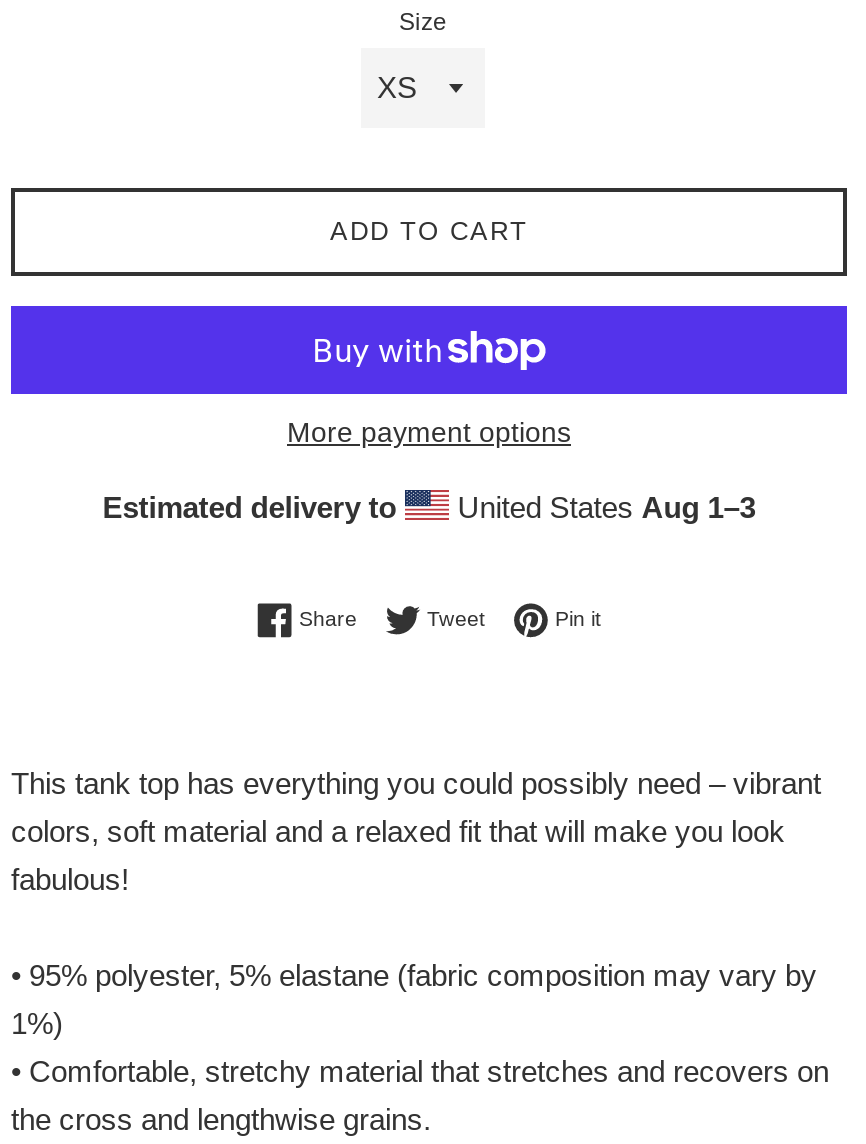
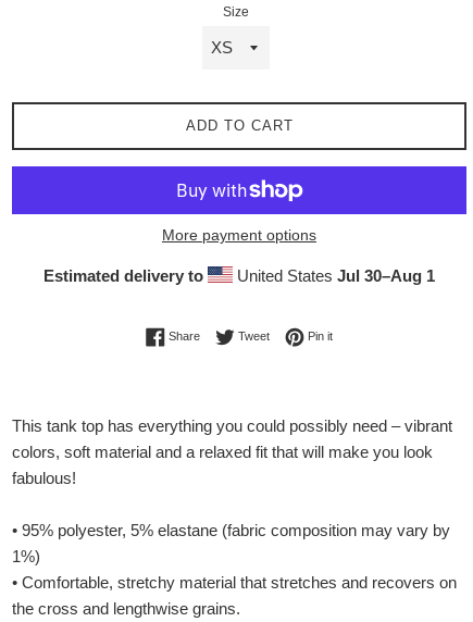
- United States Aug 1–3
+ United States Jul 30–Aug 1
